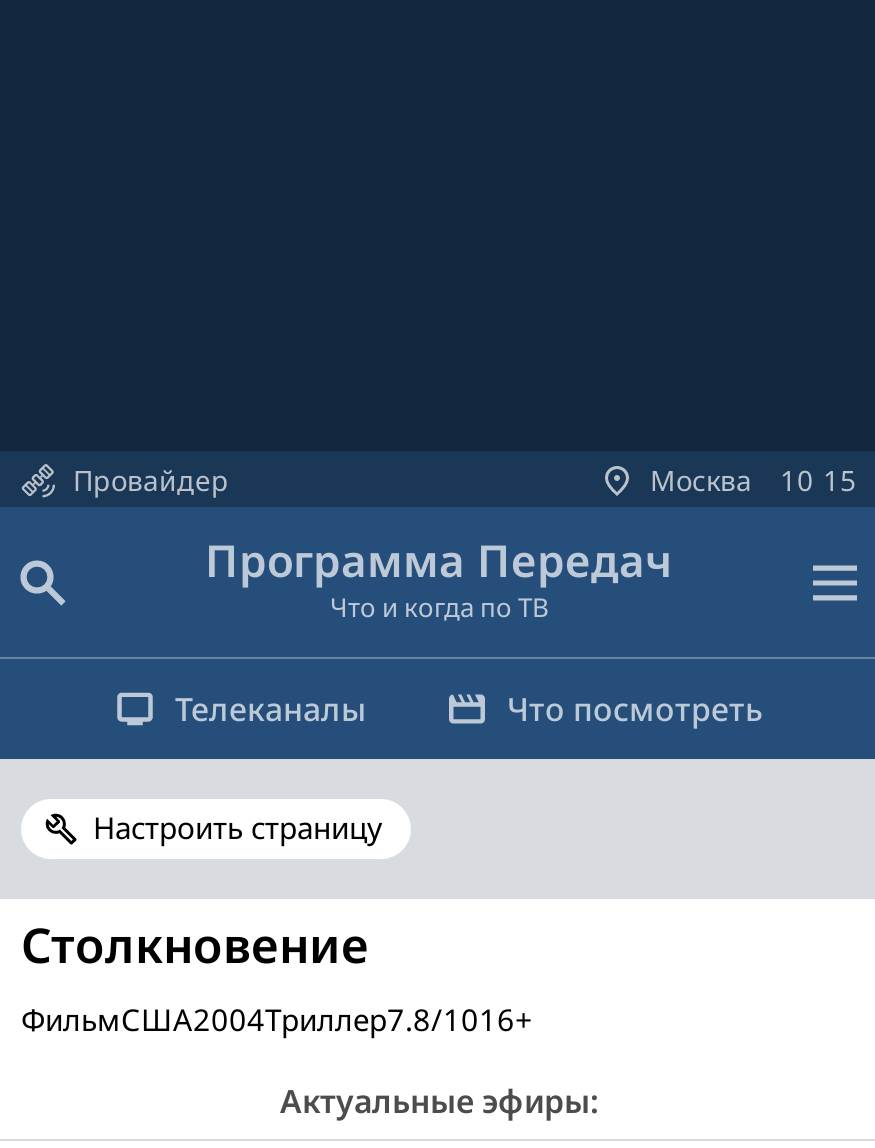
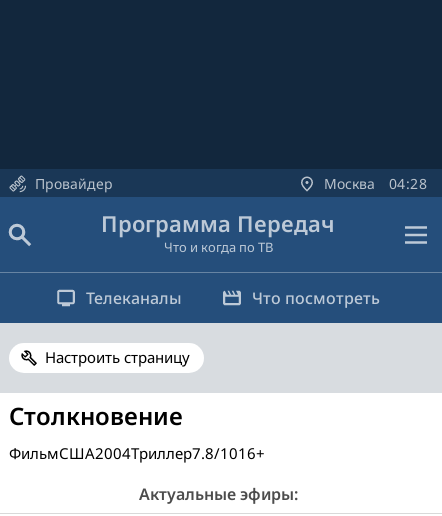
- Москва 10 15
+ Москва 04 28
